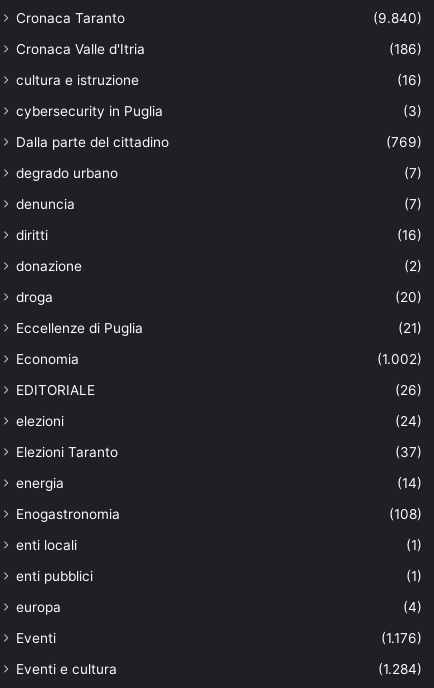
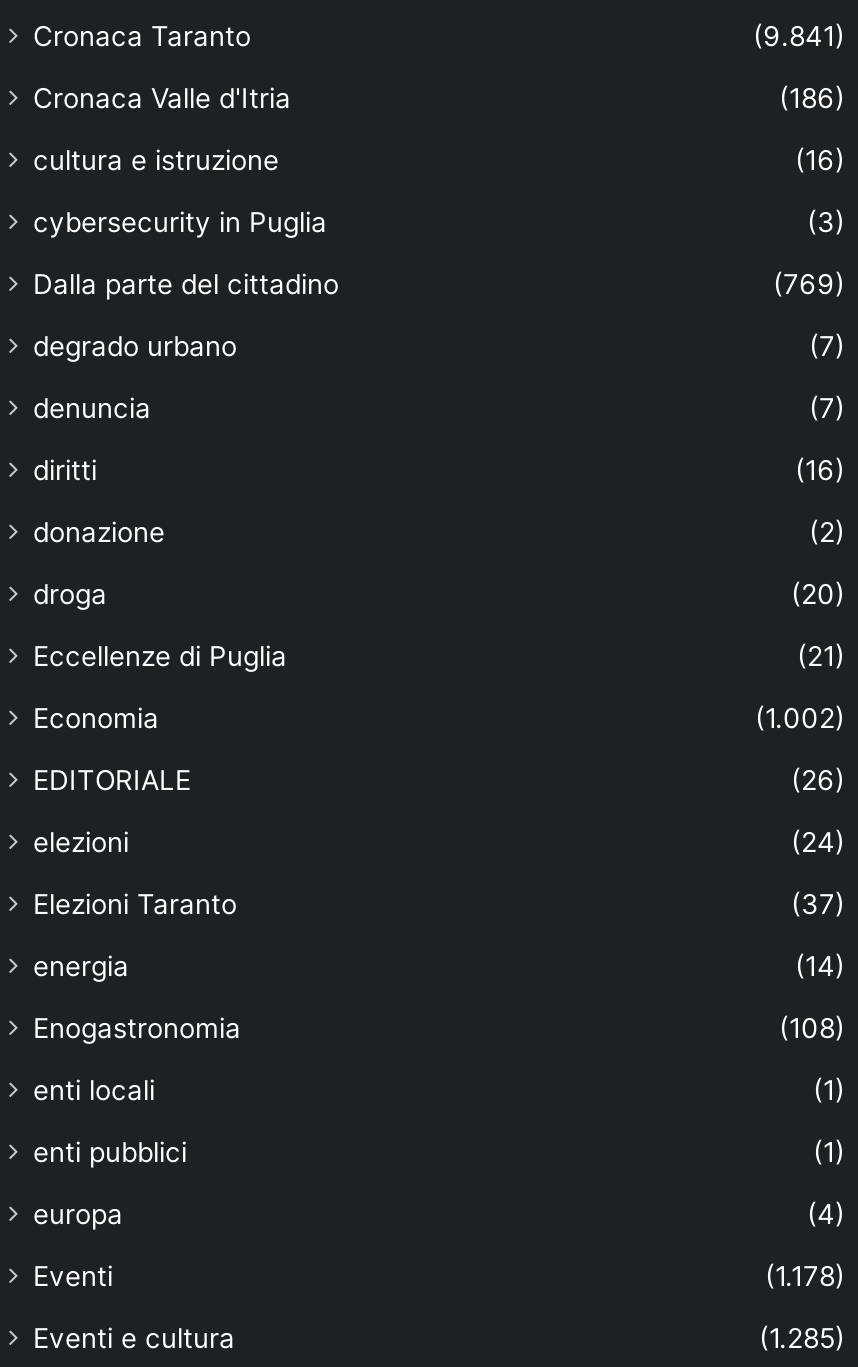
- (9.840)
+ (9.841)

- (1.176)
+ (1.178)

- (1.284)
+ (1.285)
